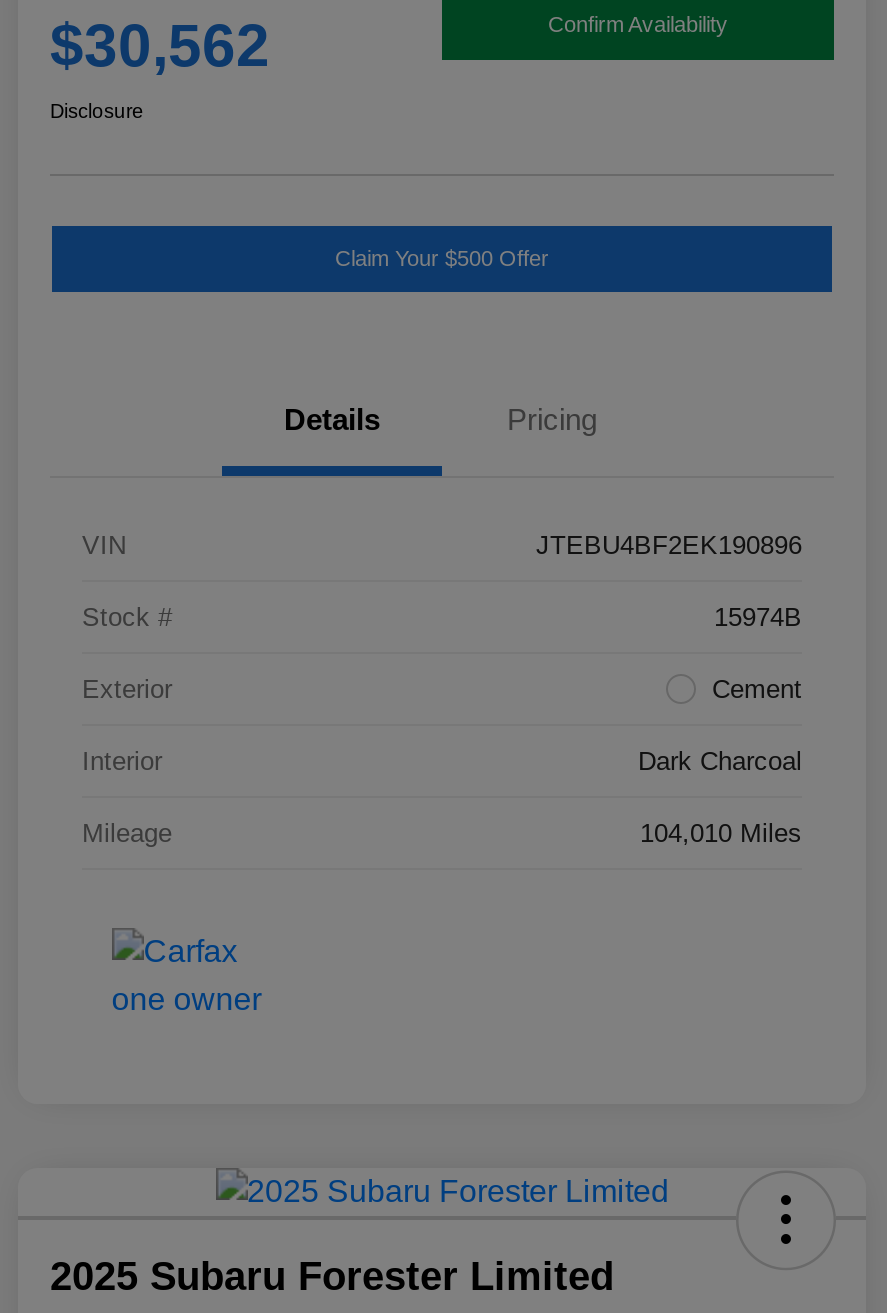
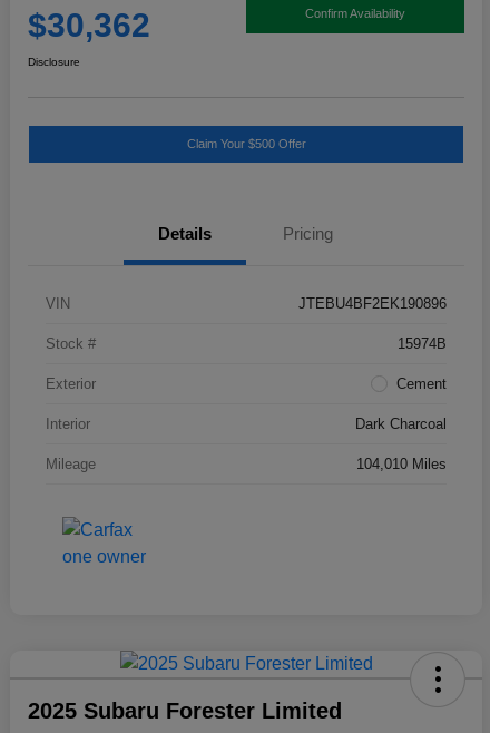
- $30,562
+ $30,362
